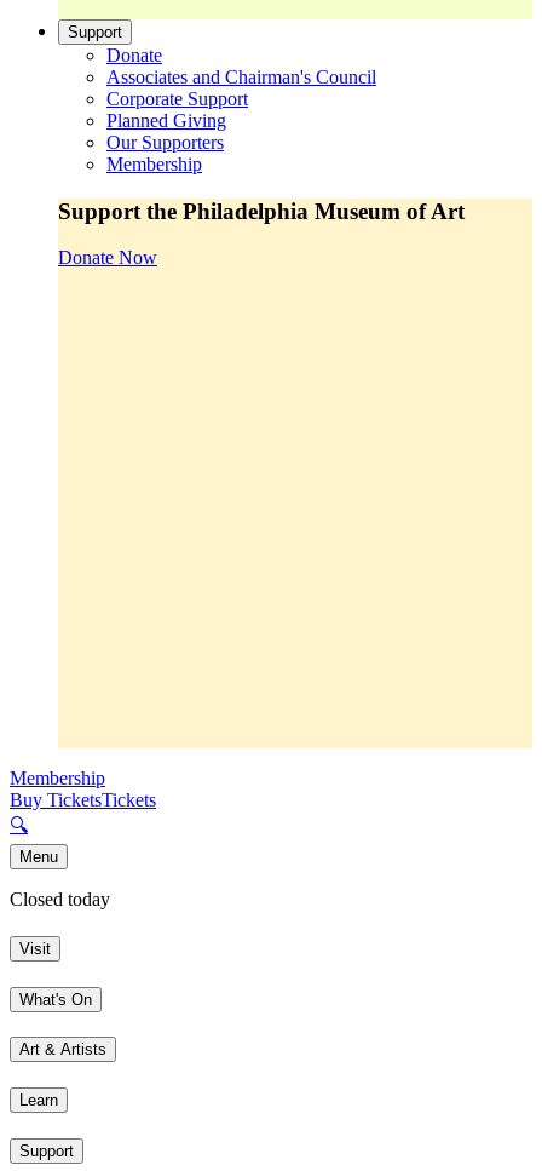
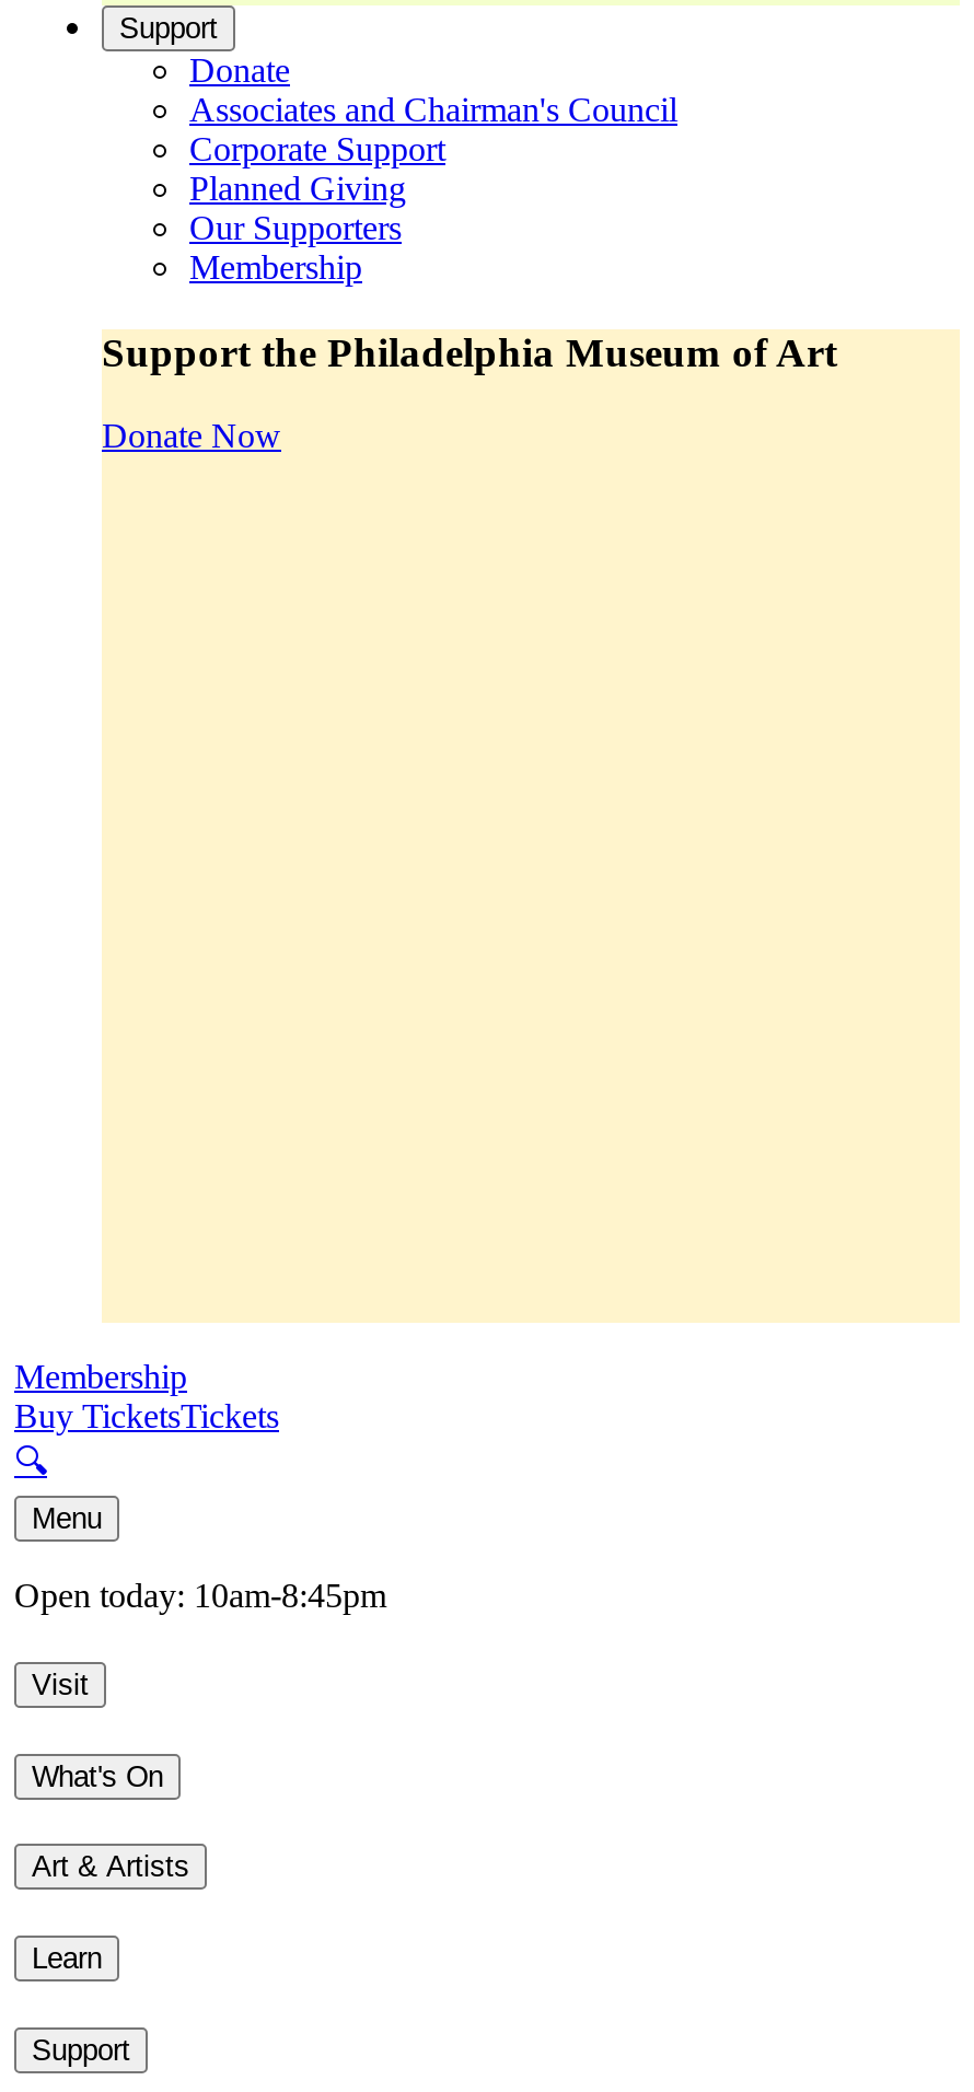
- Closed today
+ Open today: 10am-8:45pm
